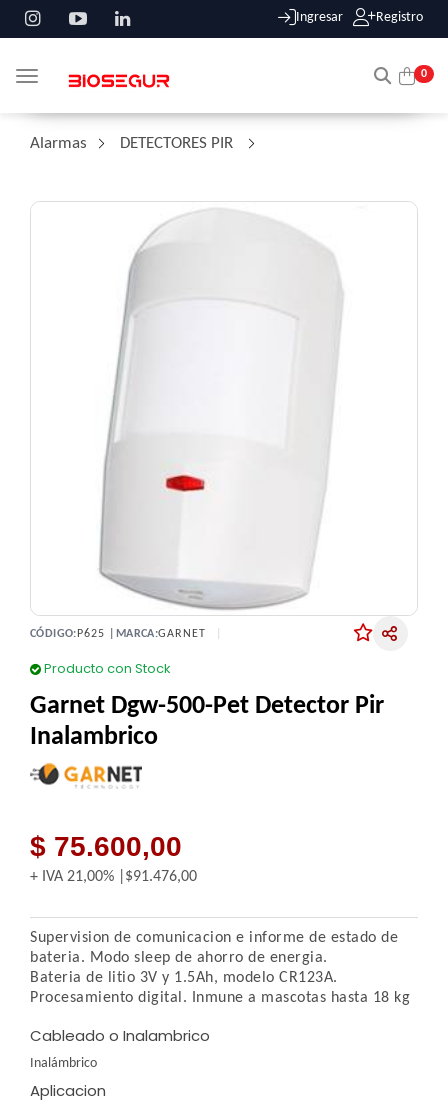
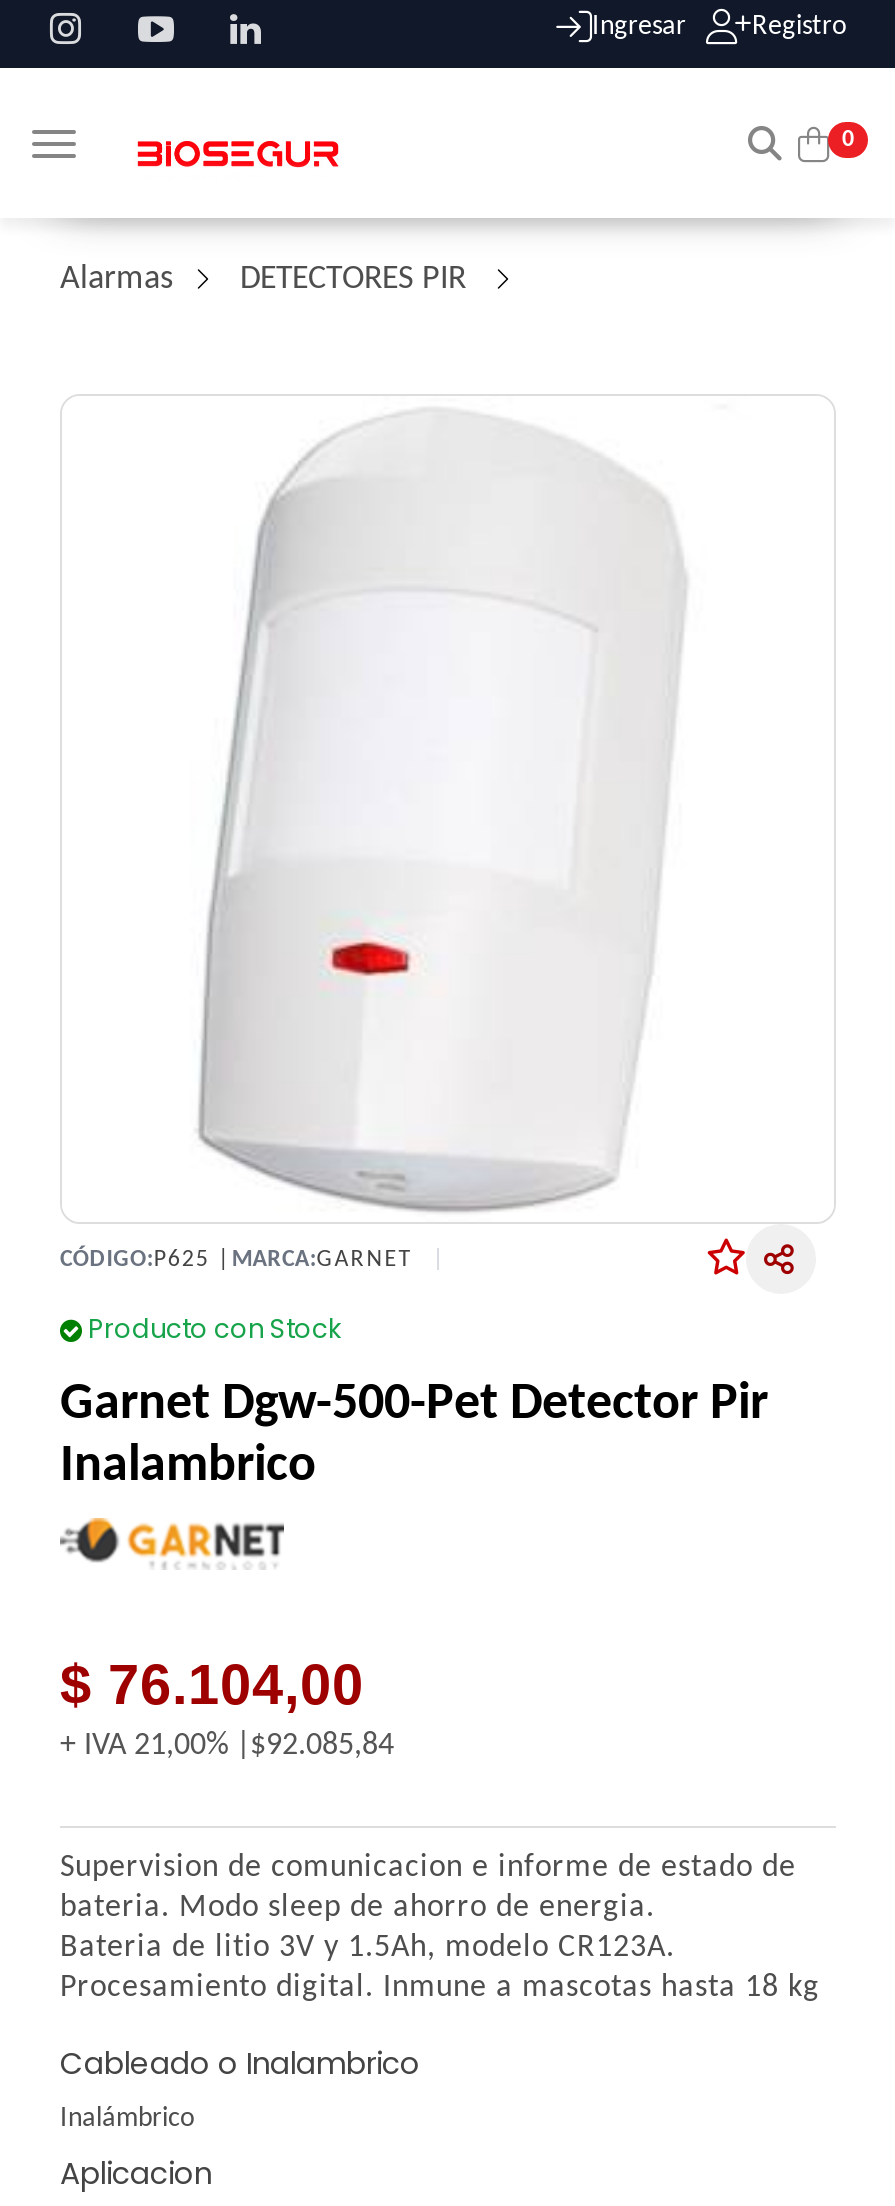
- $ 75.600,00
+ $ 76.104,00

- + IVA 21,00% $91.476,00
+ + IVA 21,00% $92.085,84
